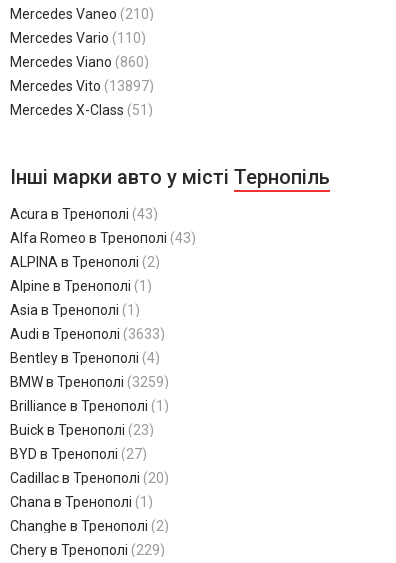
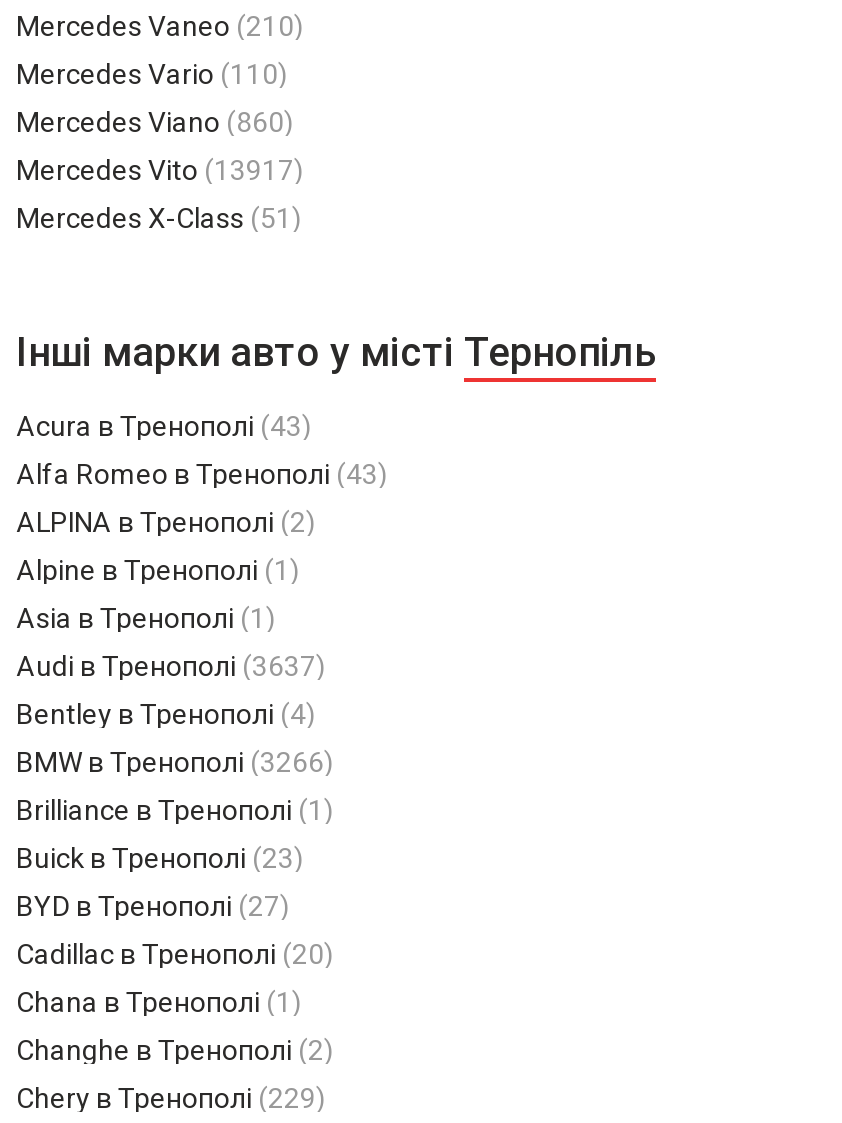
- Mercedes Vito (13897)
+ Mercedes Vito (13917)

- Audi в Тренополі (3633)
+ Audi в Тренополі (3637)

- BMW в Тренополі (3259)
+ BMW в Тренополі (3266)
